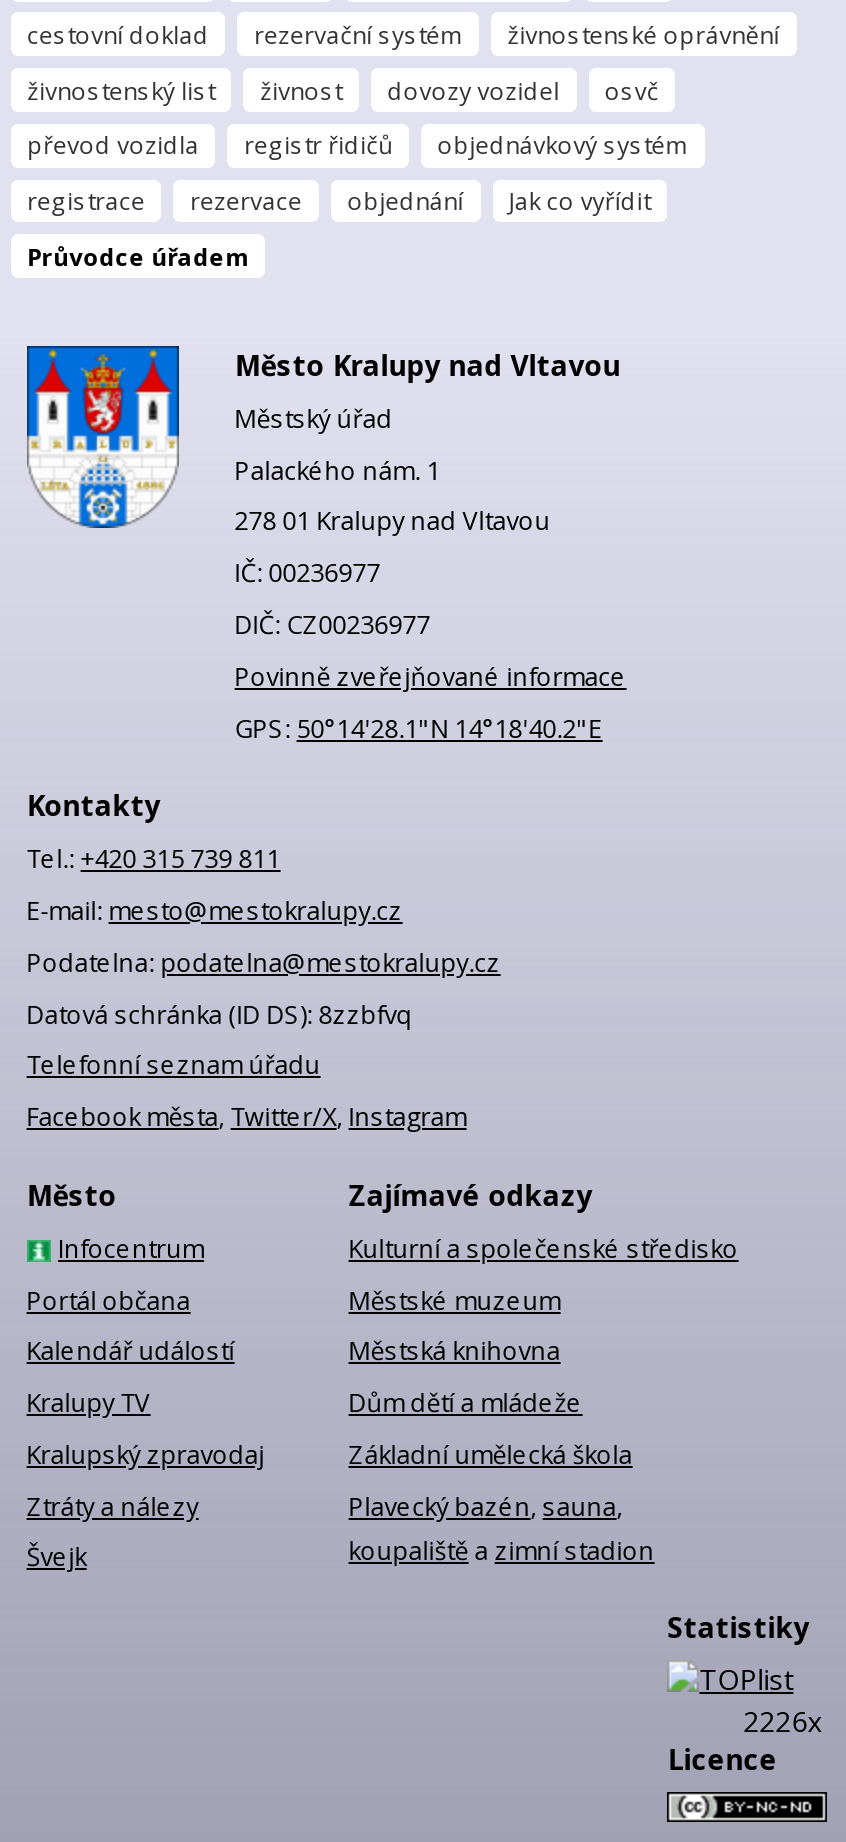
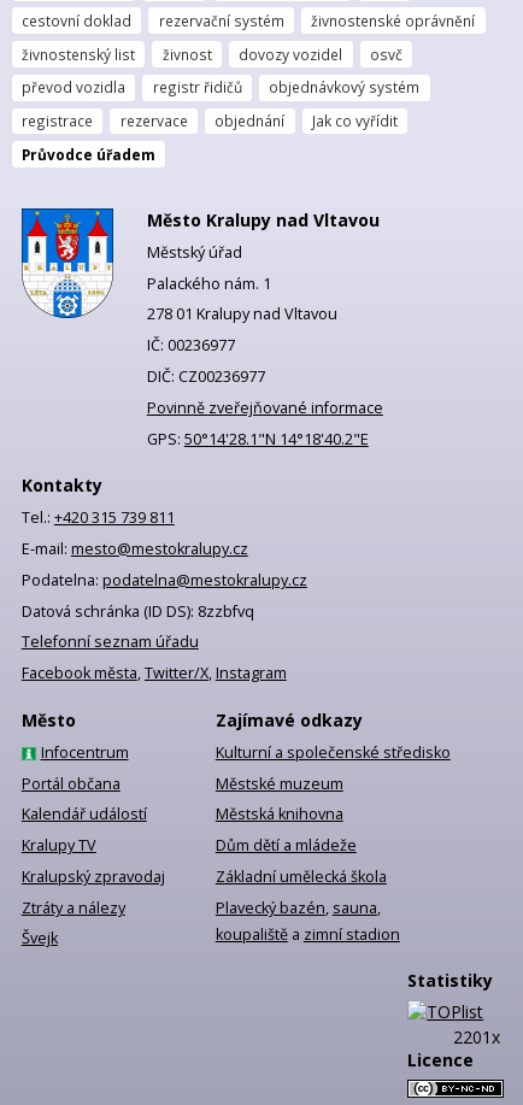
- 2226x
+ 2201x
